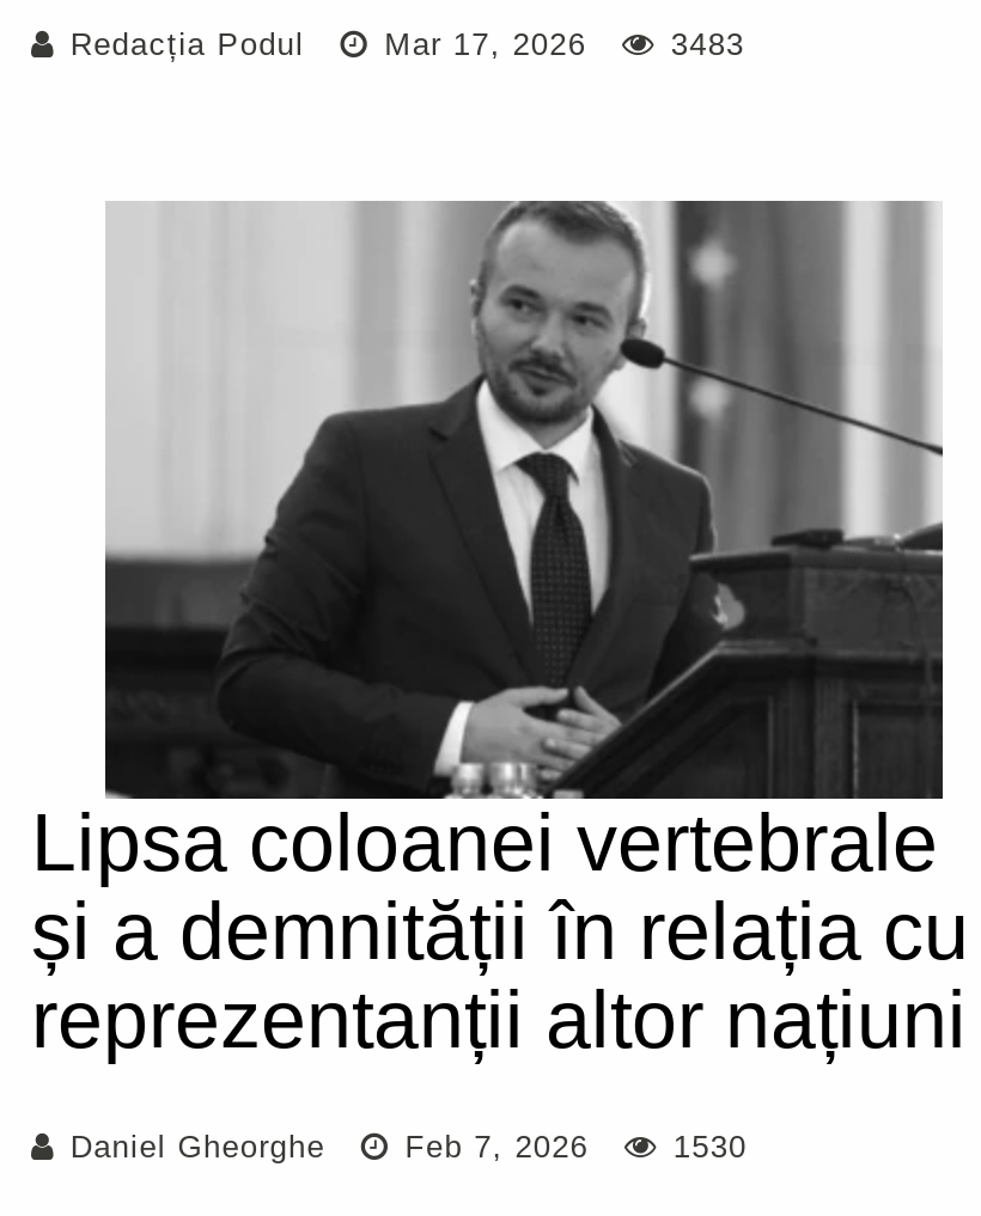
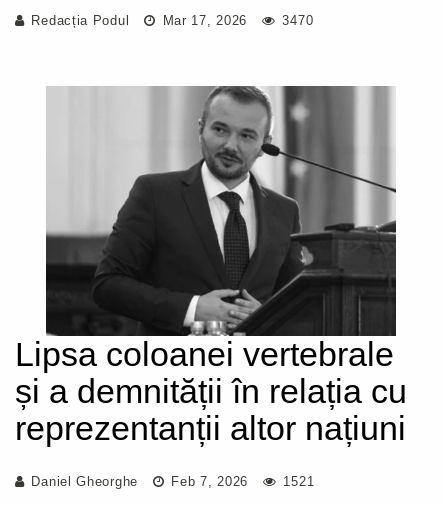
- 3483
+ 3470

- 1530
+ 1521
